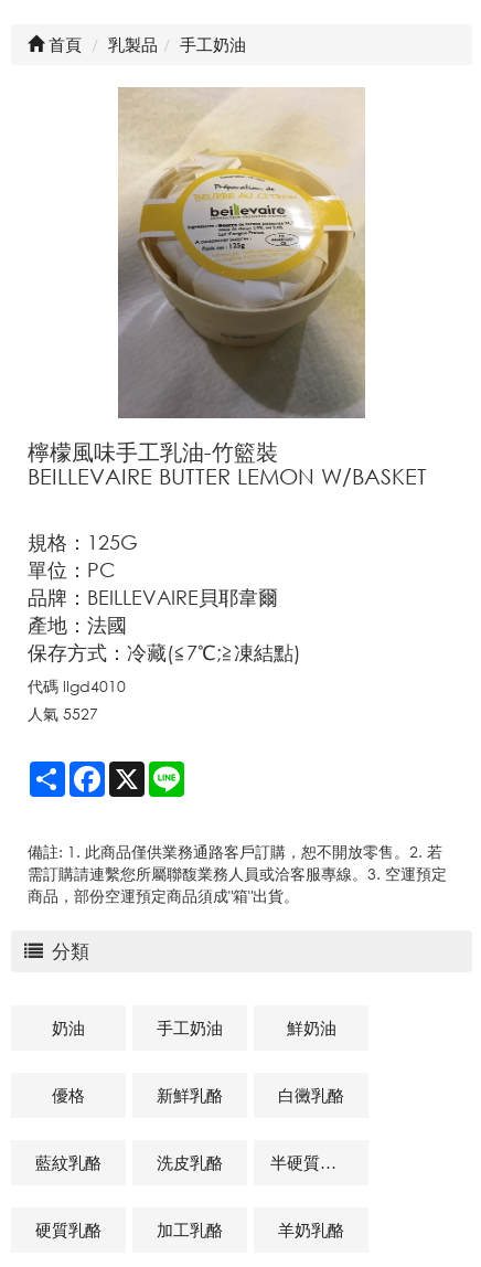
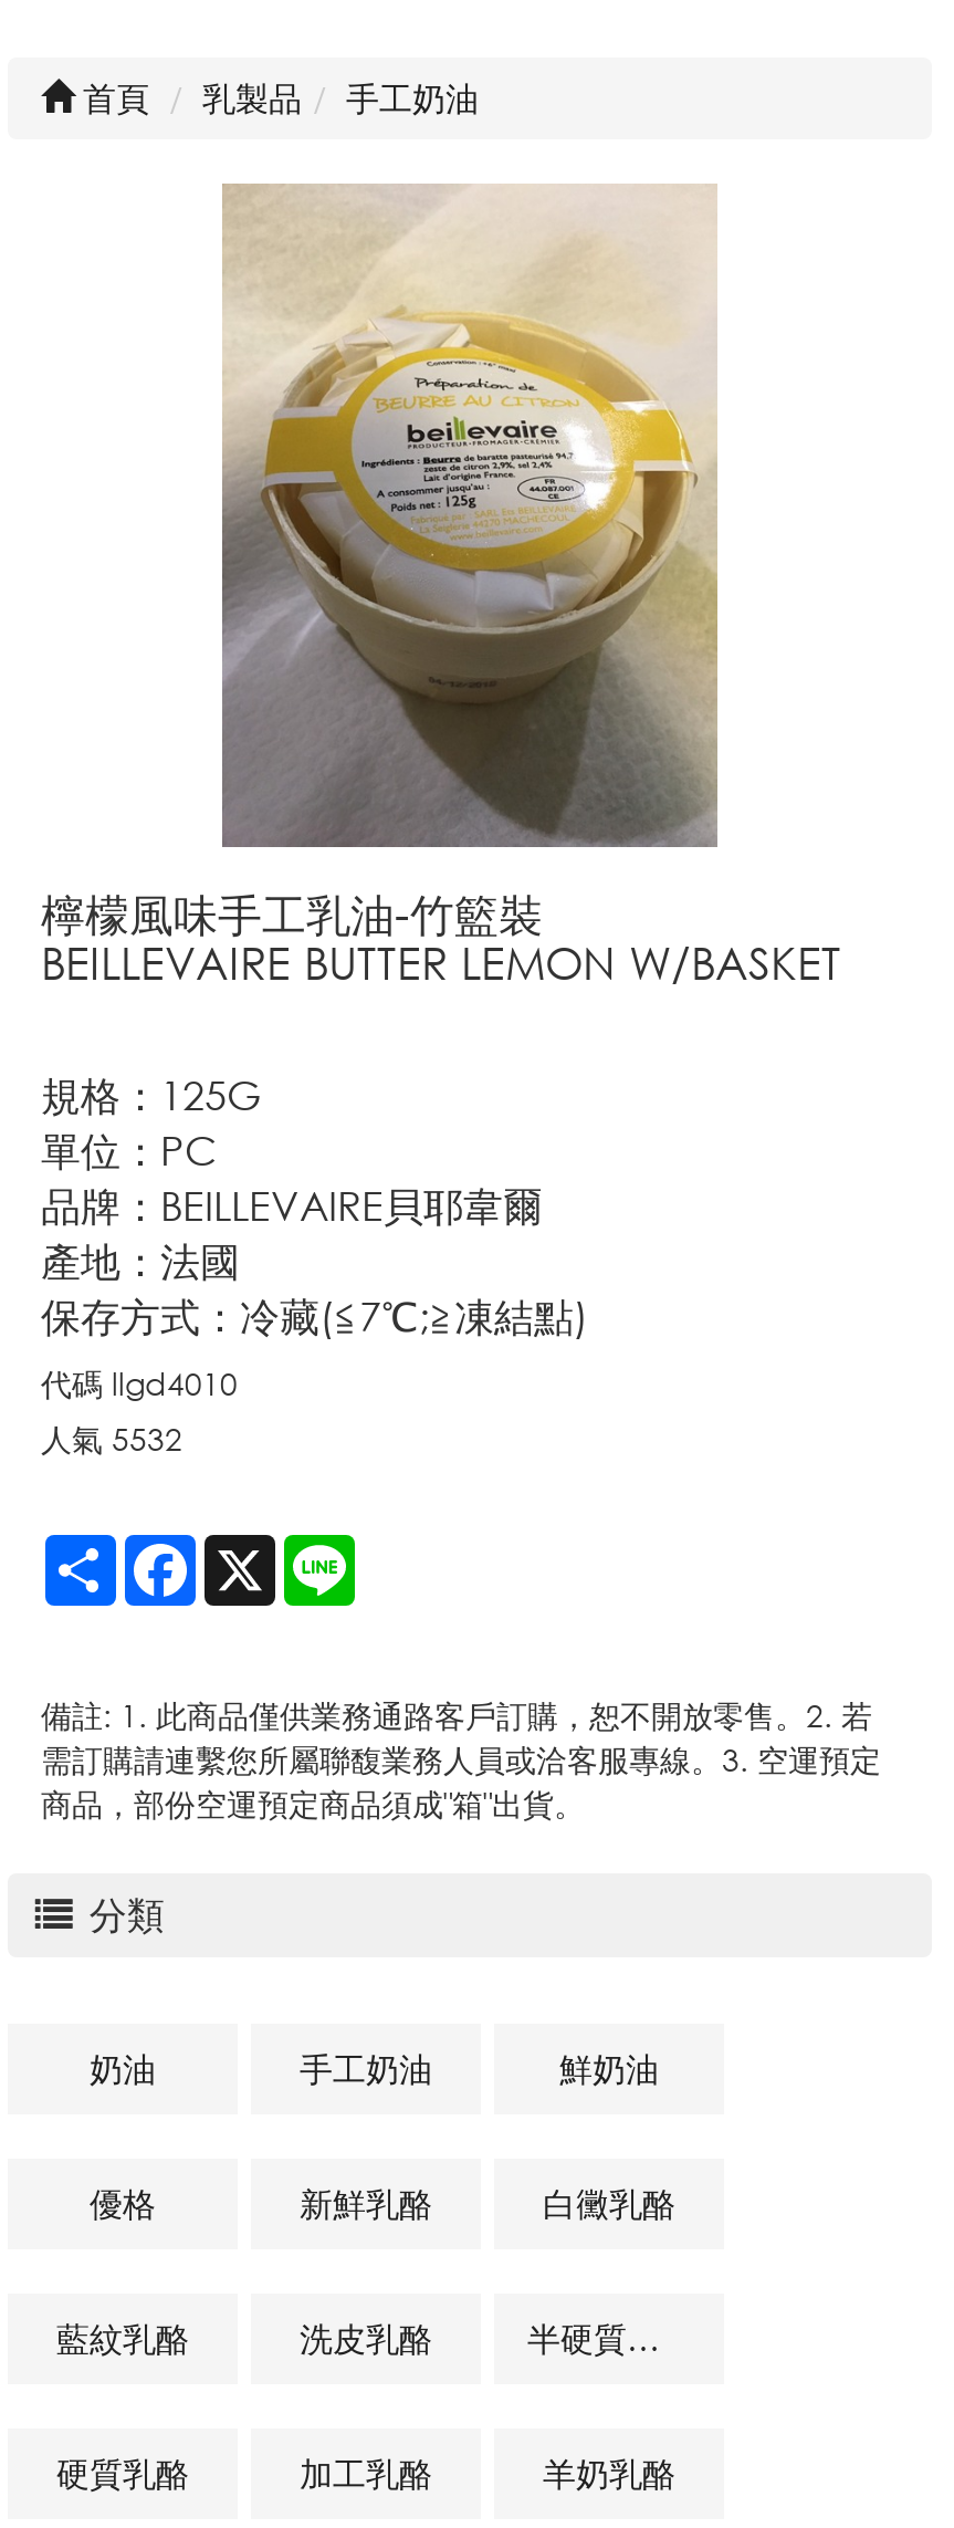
- 人氣5527
+ 人氣5532
